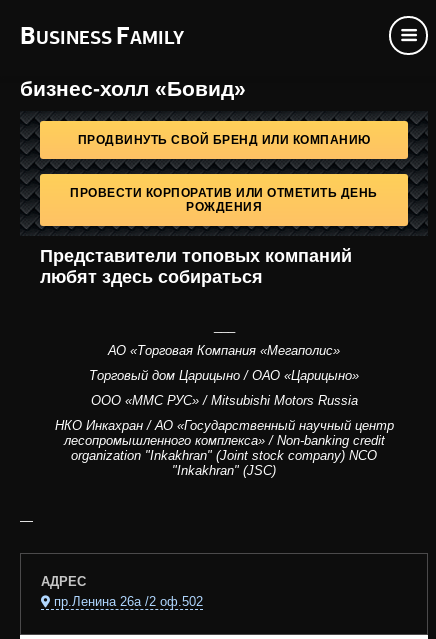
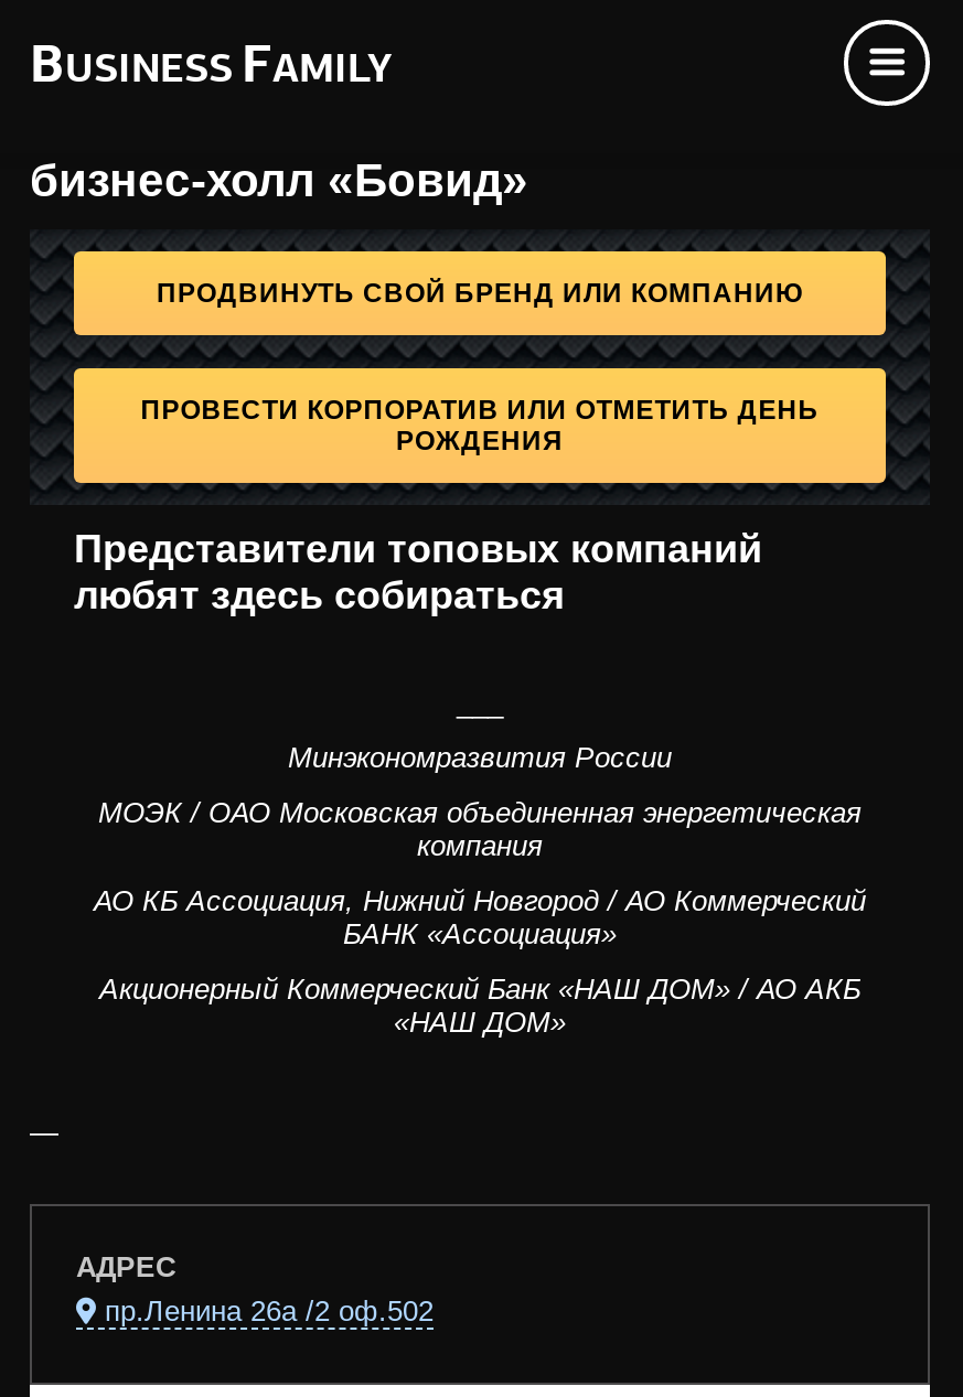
- АО «Торговая Компания «Мегаполис»
+ Минэкономразвития России

- Торговый дом Царицыно / ОАО «Царицыно»
+ МОЭК / ОАО Московская объединенная энергетическая
+ компания

- ООО «ММС РУС» / Mitsubishi Motors Russia
+ АО КБ Ассоциация, Нижний Новгород / АО Коммерческий
+ БАНК «Ассоциация»

- НКО Инкахран / АО «Государственный научный центр
- лесопромышленного комплекса» / Non-banking credit
- organization "Inkakhran" (Joint stock company) NCO
- "Inkakhran" (JSC)
+ Акционерный Коммерческий Банк «НАШ ДОМ» / АО АКБ
+ «НАШ ДОМ»
